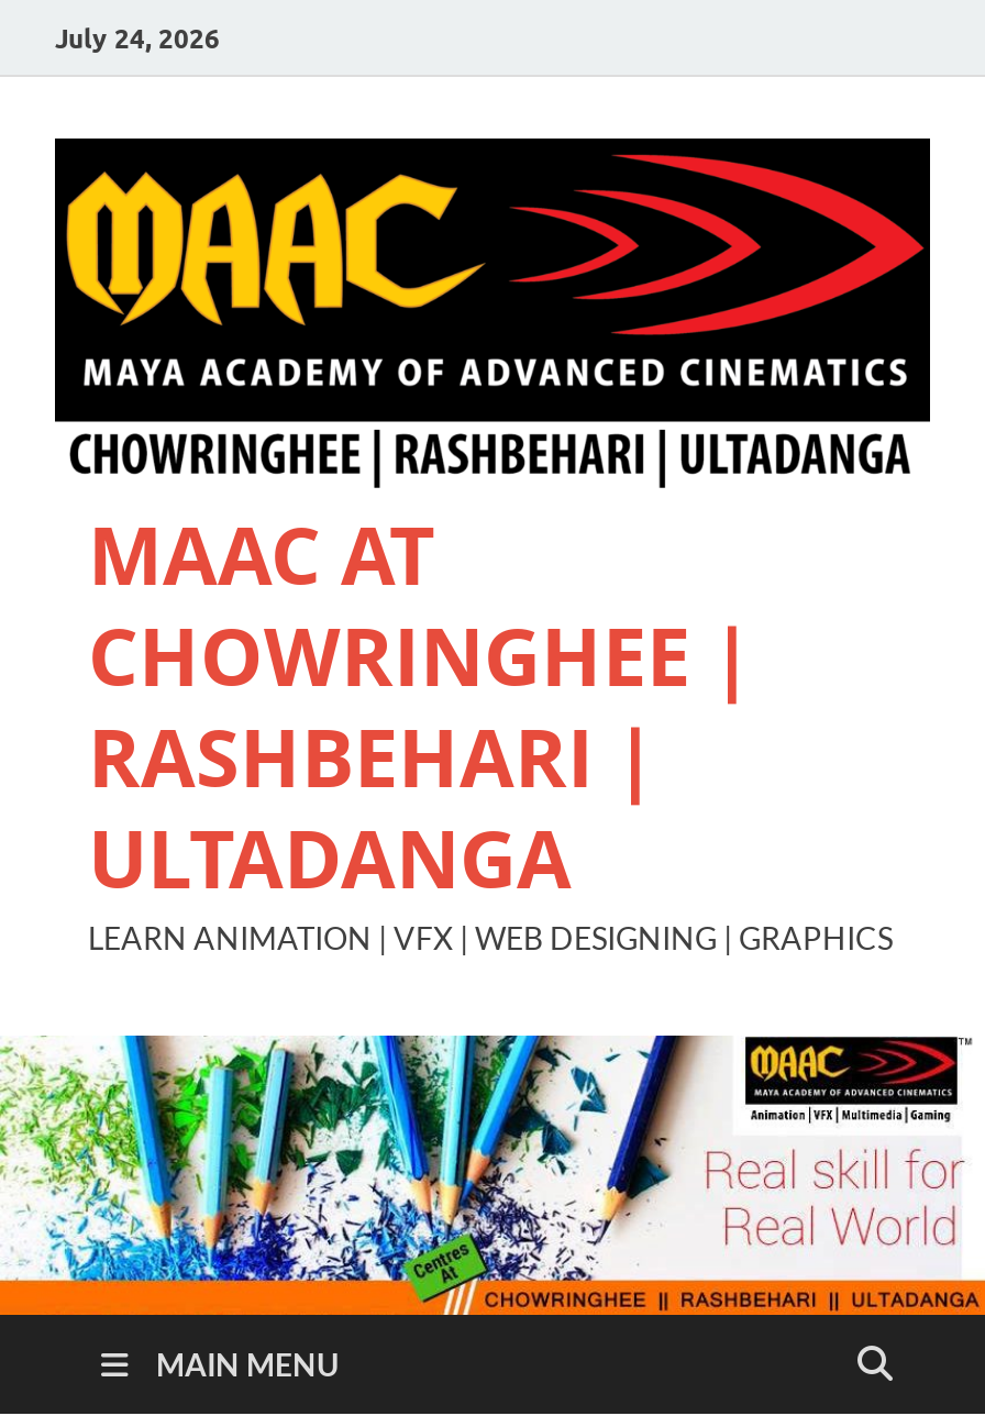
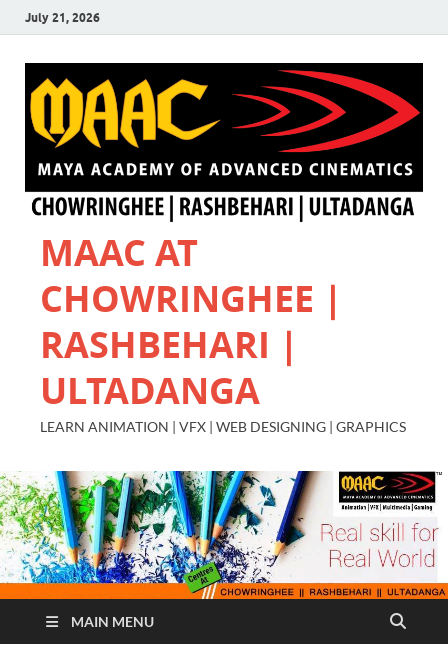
- July 24, 2026
+ July 21, 2026
